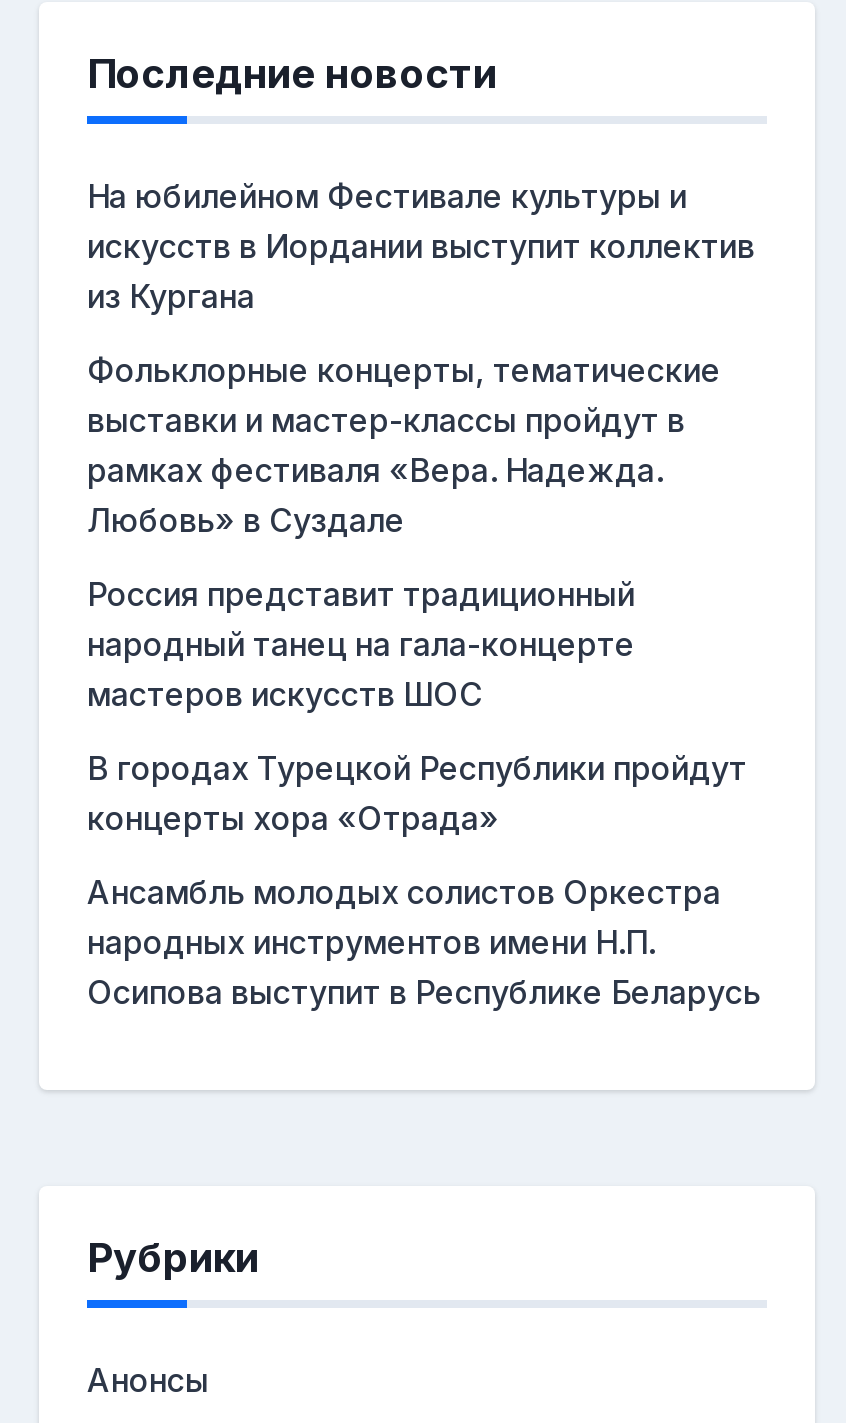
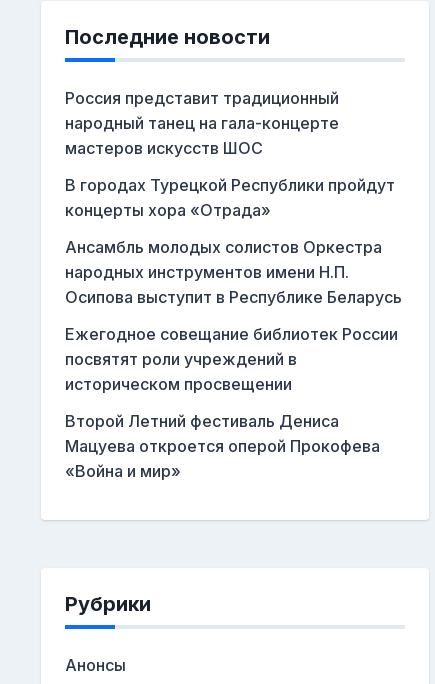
- На юбилейном Фестивале культуры и
- искусств в Иордании выступит коллектив
- из Кургана
- Фольклорные концерты, тематические
- выставки и мастер-классы пройдут в
- рамках фестиваля «Вера. Надежда.
- Любовь» в Суздале

moved up: Россия представит традиционный | народный танец на гала-концерте | мастеров искусств ШОС | В городах Турецкой Республики пройдут | концерты хора «Отрада» | Ансамбль молодых солистов Оркестра | народных инструментов имени Н.П. | Осипова выступит в Республике Беларусь

+ Ежегодное совещание библиотек России
+ посвятят роли учреждений в
+ историческом просвещении
+ Второй Летний фестиваль Дениса
+ Мацуева откроется оперой Прокофева
+ «Война и мир»
